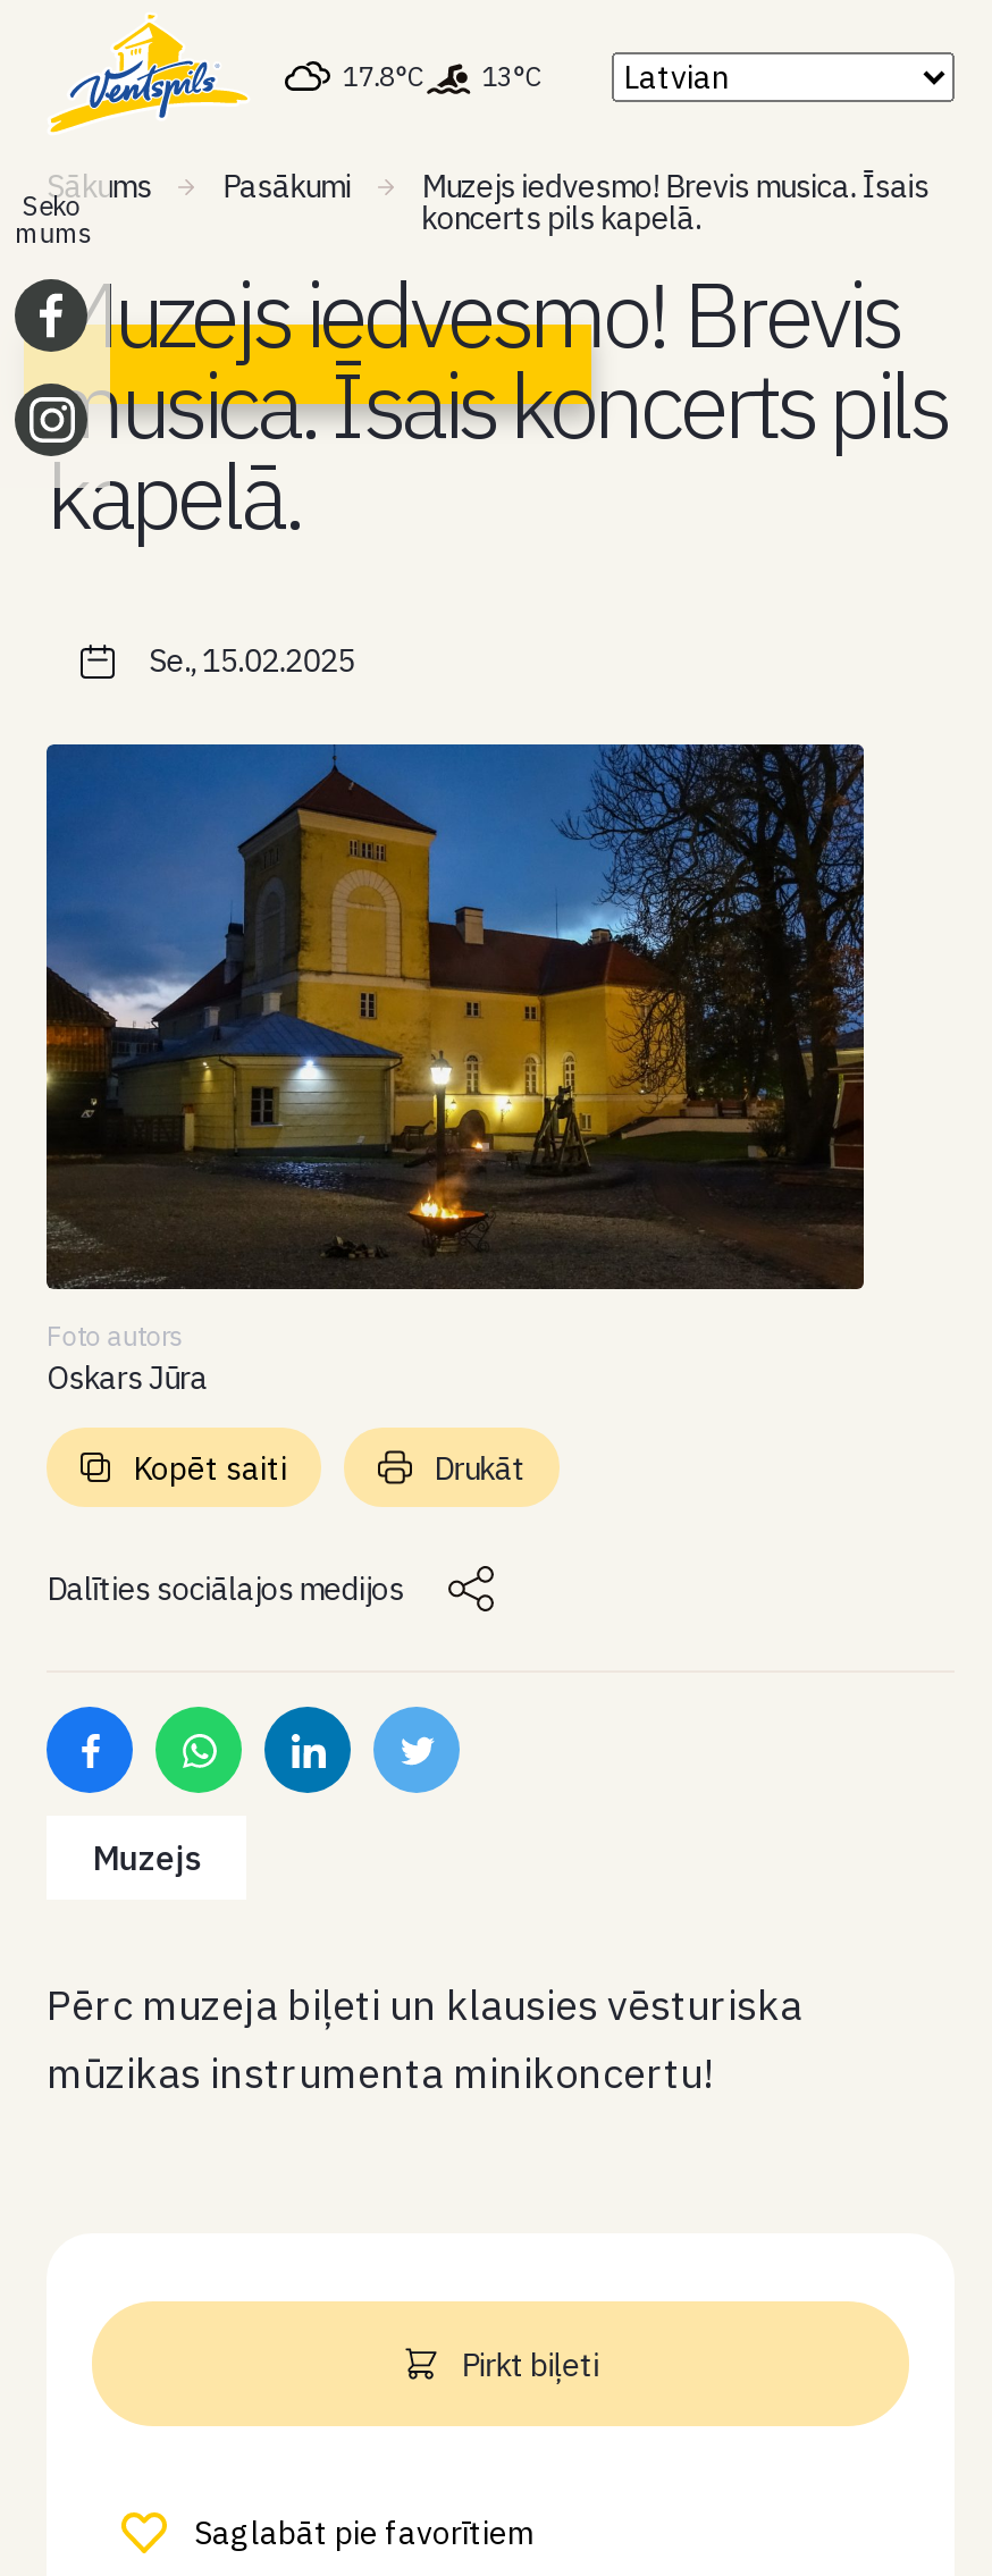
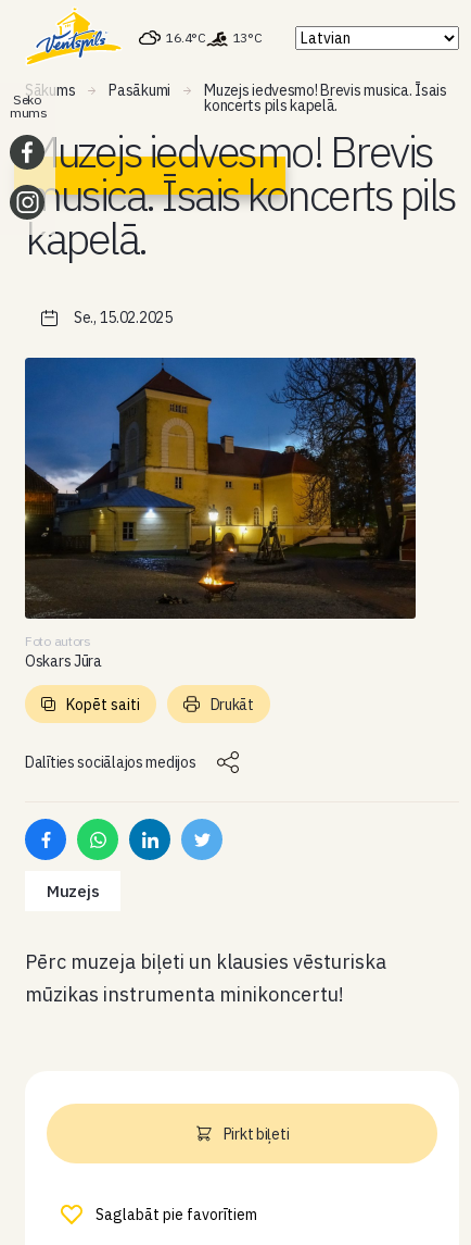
- 17.8°C 13°C
+ 16.4°C 13°C
